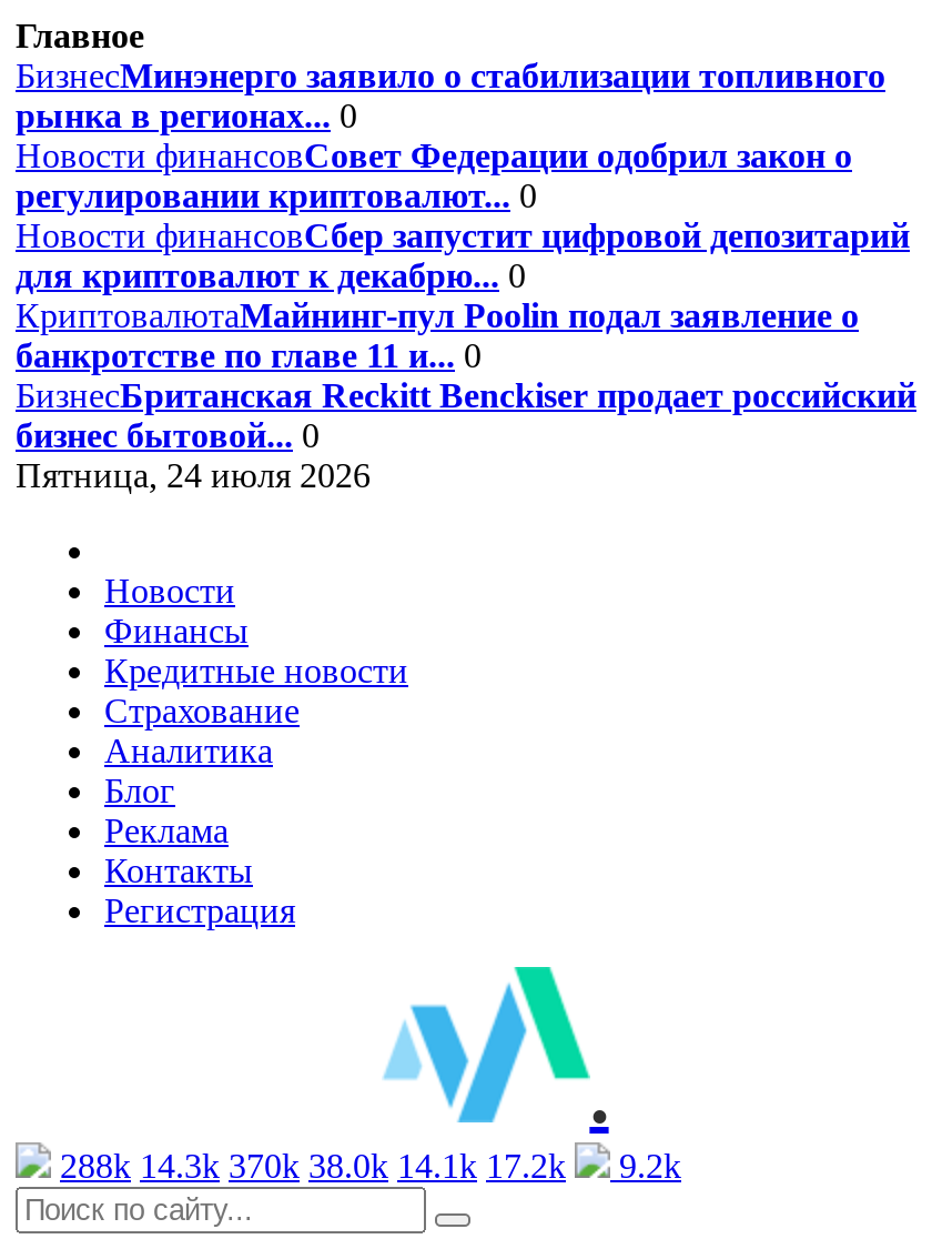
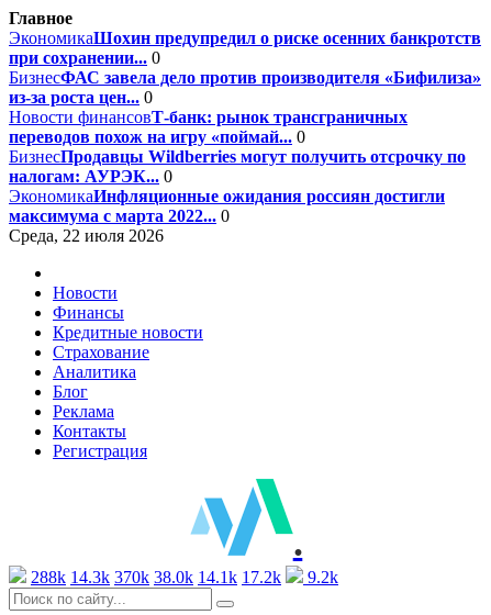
- БизнесМинэнерго заявило о стабилизации топливного
- рынка в регионах... 0
- Новости финансовСовет Федерации одобрил закон о
- регулировании криптовалют... 0
- Новости финансовСбер запустит цифровой депозитарий
- для криптовалют к декабрю... 0
- КриптовалютаМайнинг-пул Poolin подал заявление о
- банкротстве по главе 11 и... 0
- БизнесБританская Reckitt Benckiser продает российский
- бизнес бытовой... 0
- Пятница, 24 июля 2026
+ ЭкономикаШохин предупредил о риске осенних банкротств
+ при сохранении... 0
+ БизнесФАС завела дело против производителя «Бифилиза»
+ из-за роста цен... 0
+ Новости финансовТ-банк: рынок трансграничных
+ переводов похож на игру «поймай... 0
+ БизнесПродавцы Wildberries могут получить отсрочку по
+ налогам: АУРЭК... 0
+ ЭкономикаИнфляционные ожидания россиян достигли
+ максимума с марта 2022... 0
+ Среда, 22 июля 2026
